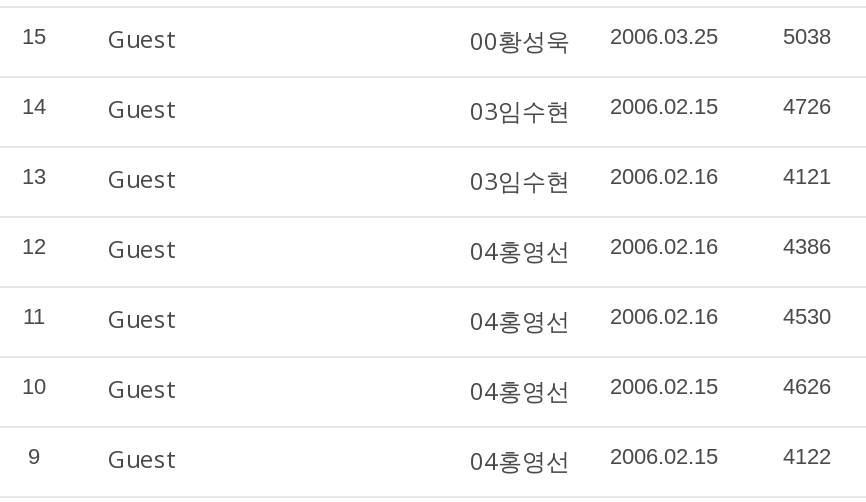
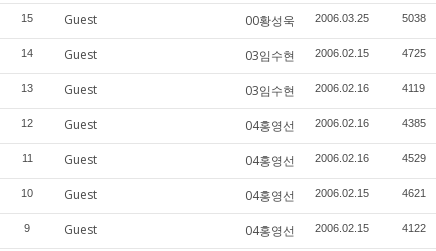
- 4726
+ 4725

- 4121
+ 4119

- 4386
+ 4385

- 4530
+ 4529

- 4626
+ 4621
